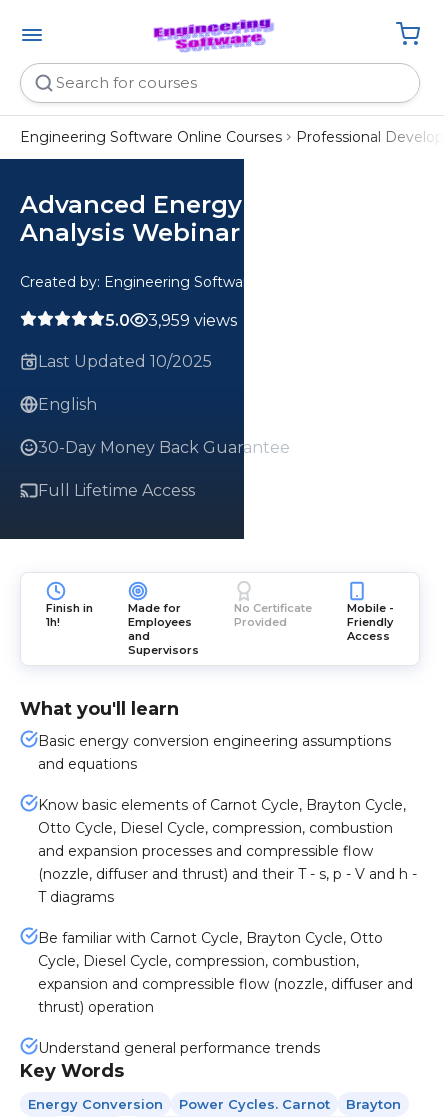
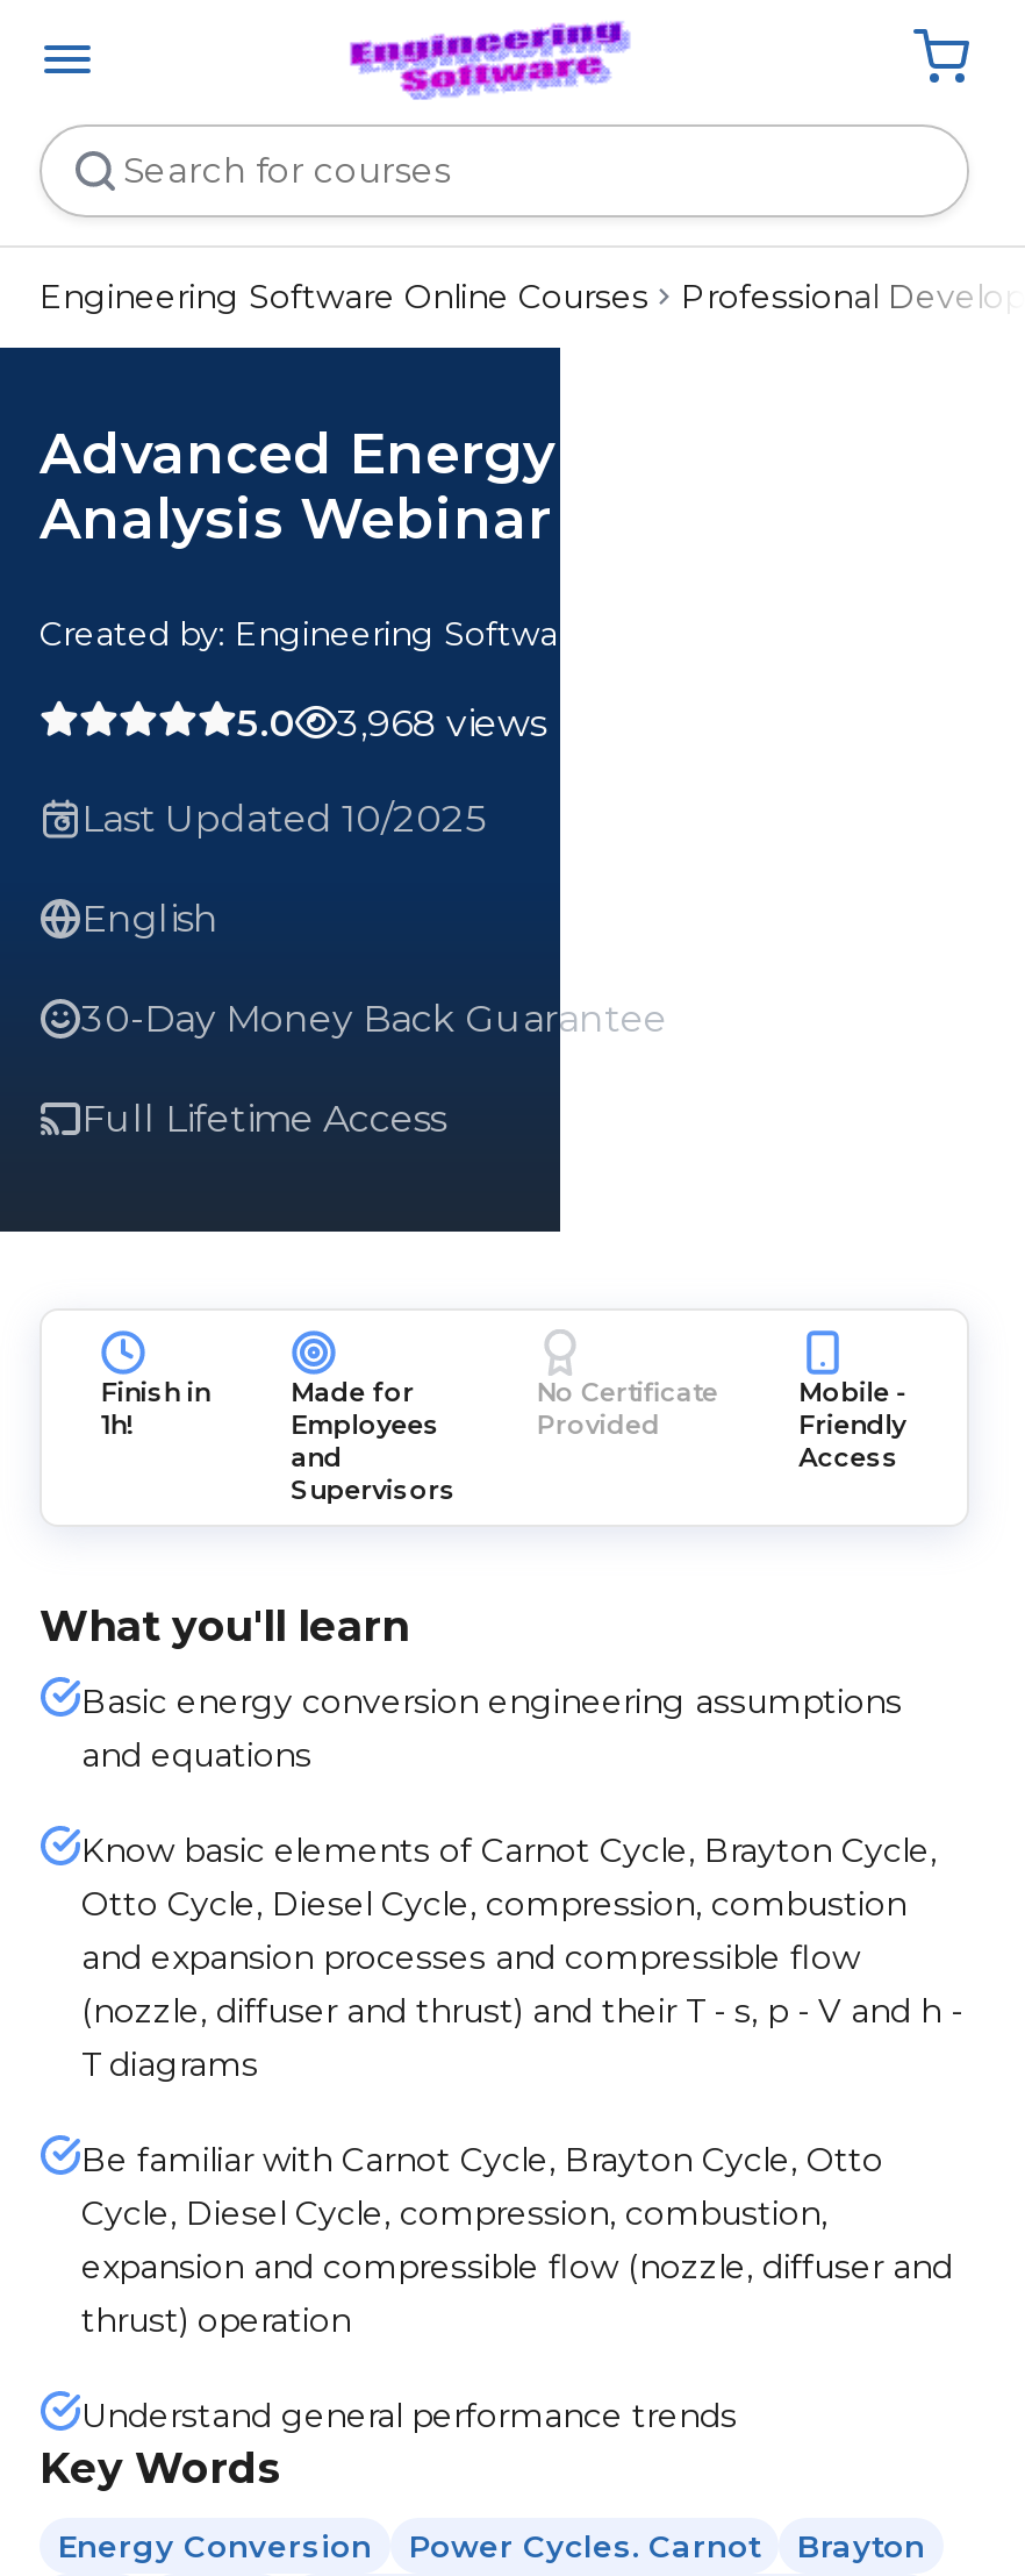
- 5.0 3,959 views
+ 5.0 3,968 views
